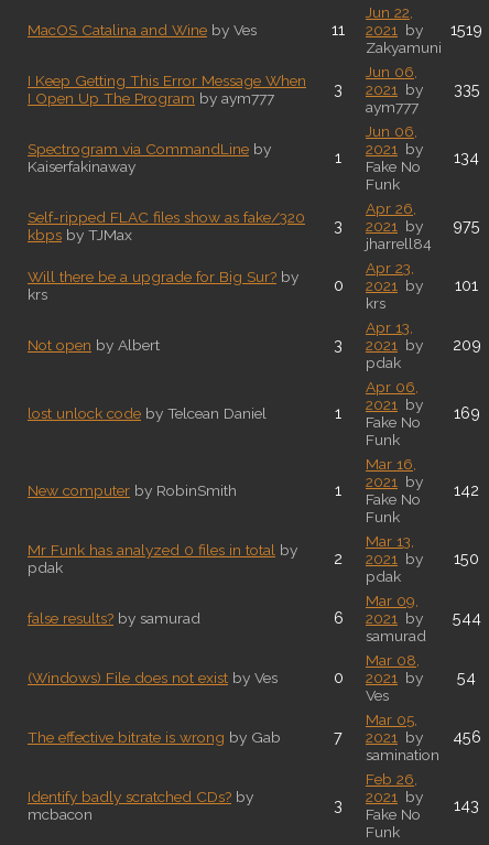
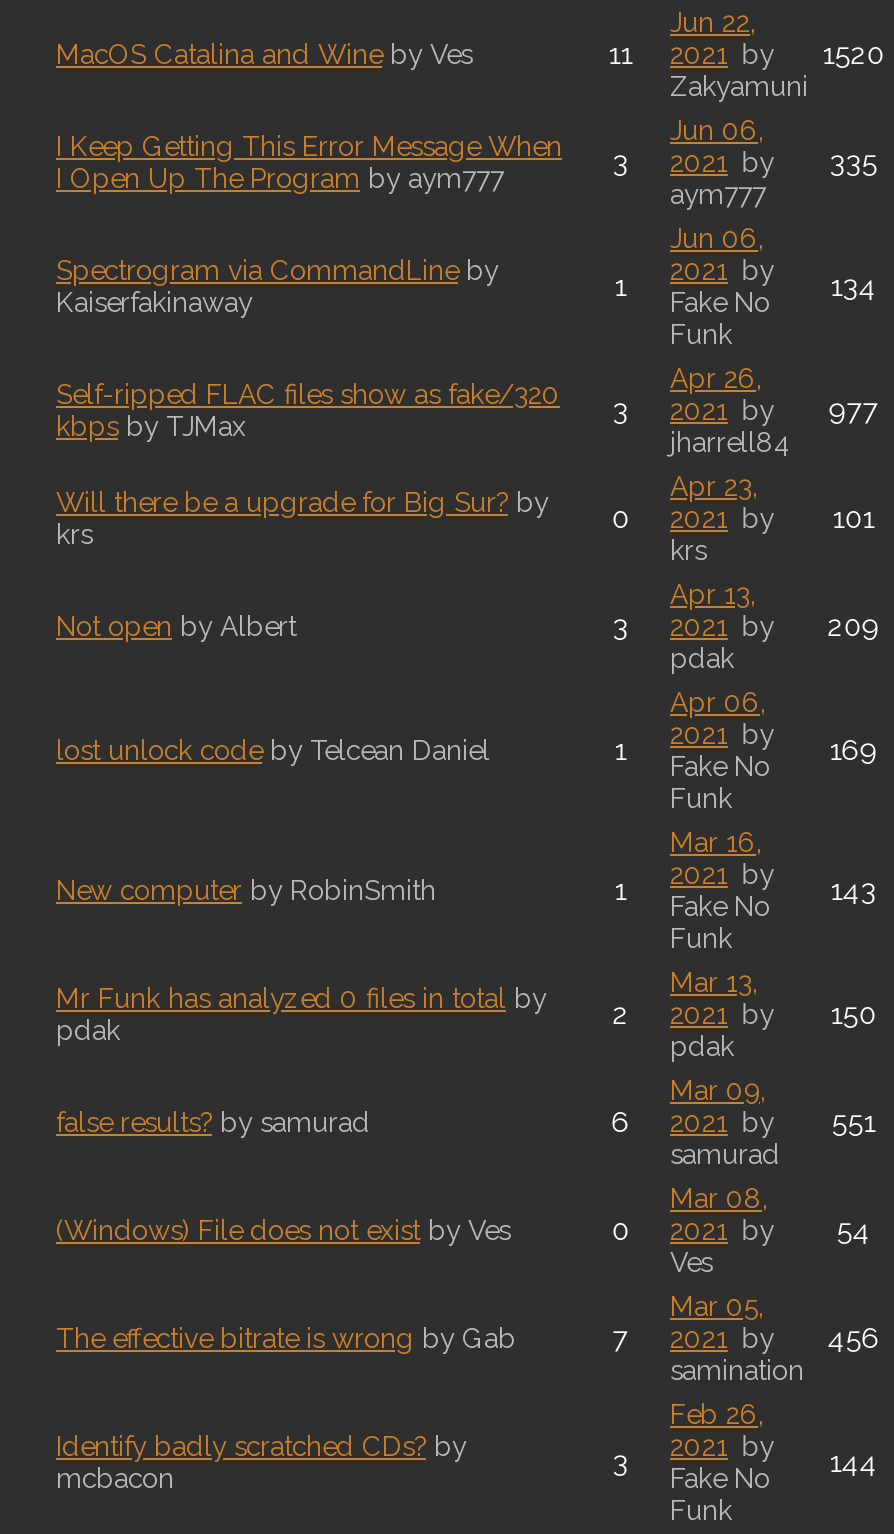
- 11 2021 by 1519
+ 11 2021 by 1520

- Self-ripped FLAC files show as fake/320 3 2021 by 975
+ Self-ripped FLAC files show as fake/320 3 2021 by 977

- 1 2021 by Fake No 142
+ 1 2021 by Fake No 143

- 6 2021 by 544
+ 6 2021 by 551

- 3 2021 by Fake No 143
+ 3 2021 by Fake No 144
